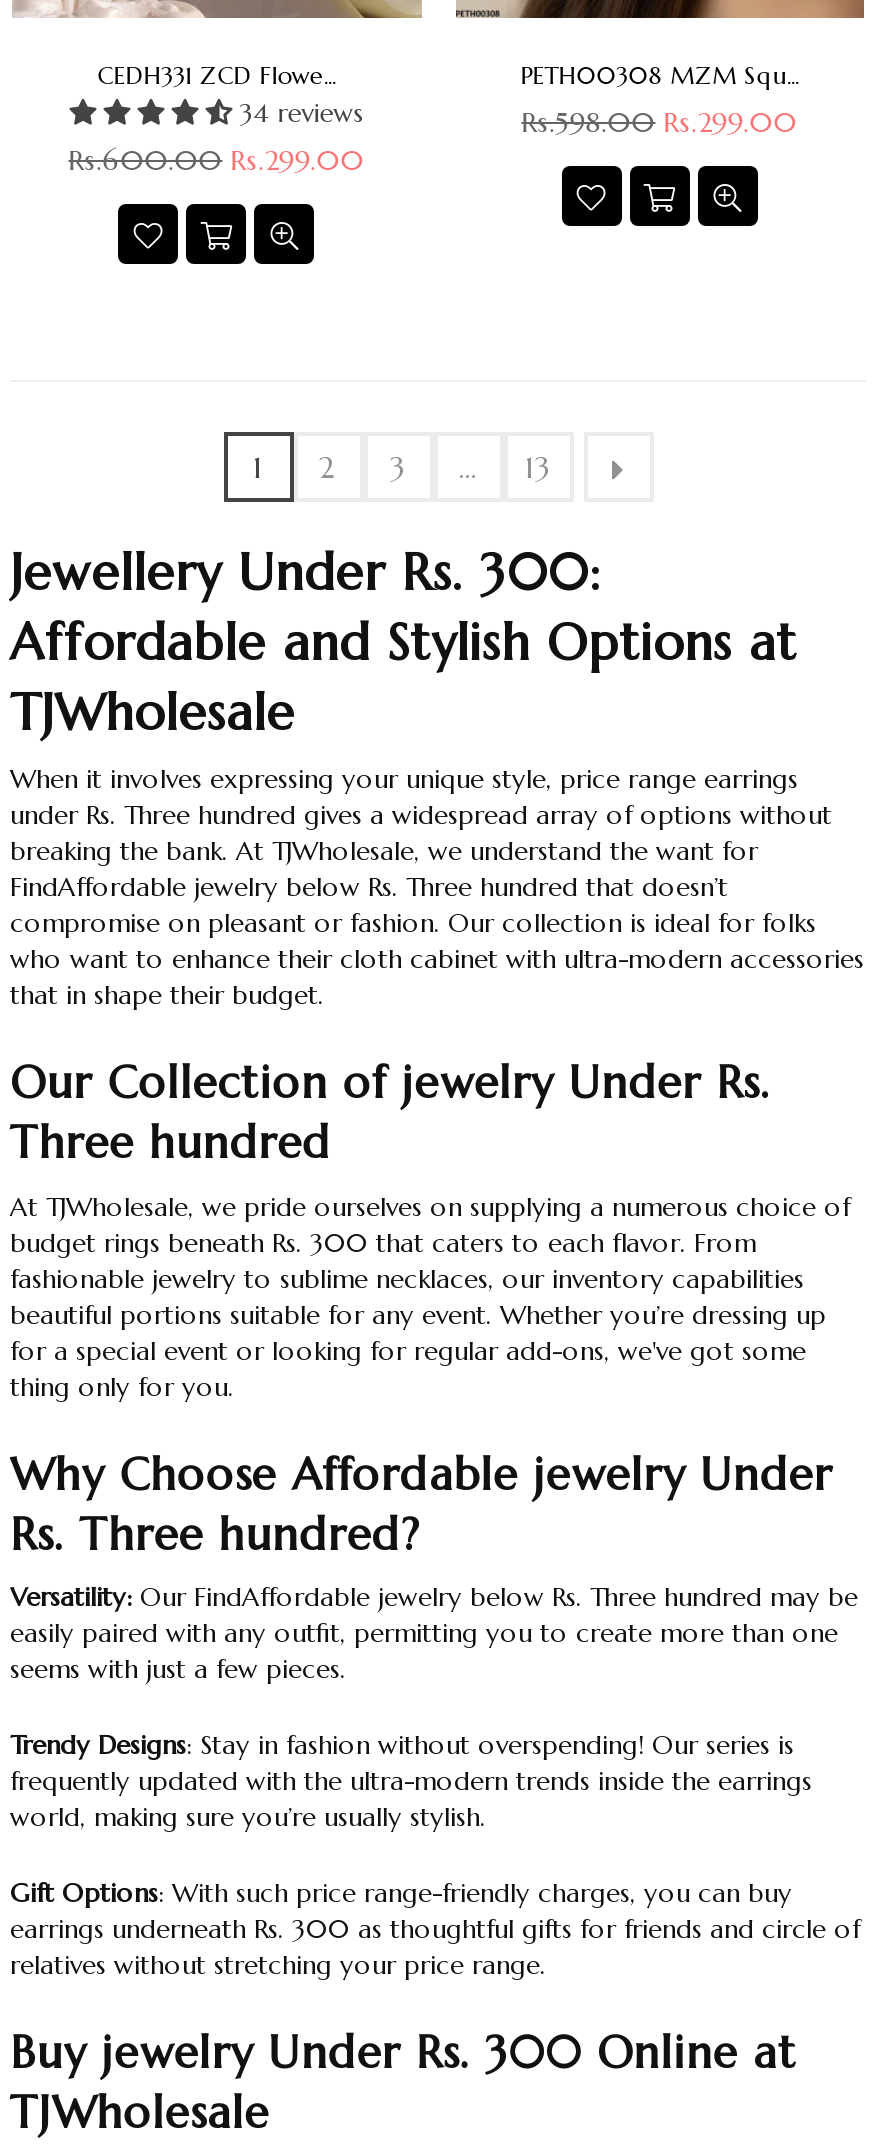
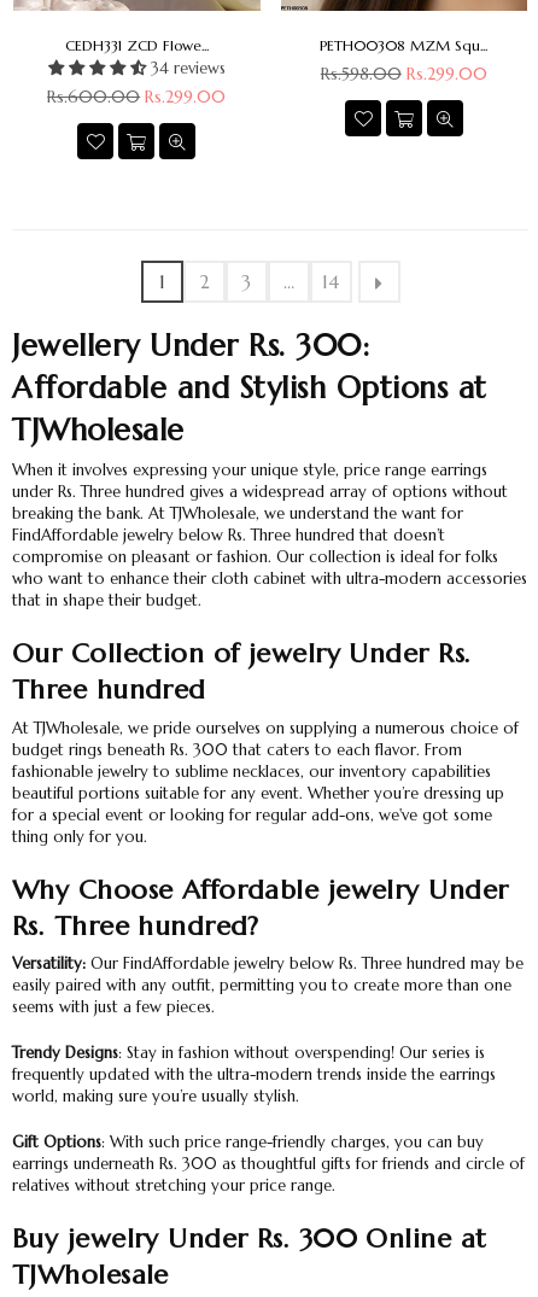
- 13
+ 14
